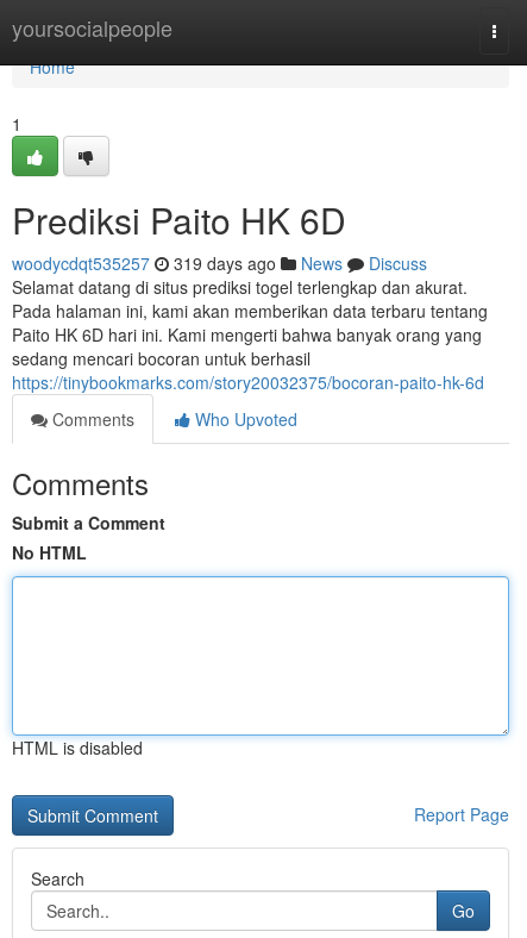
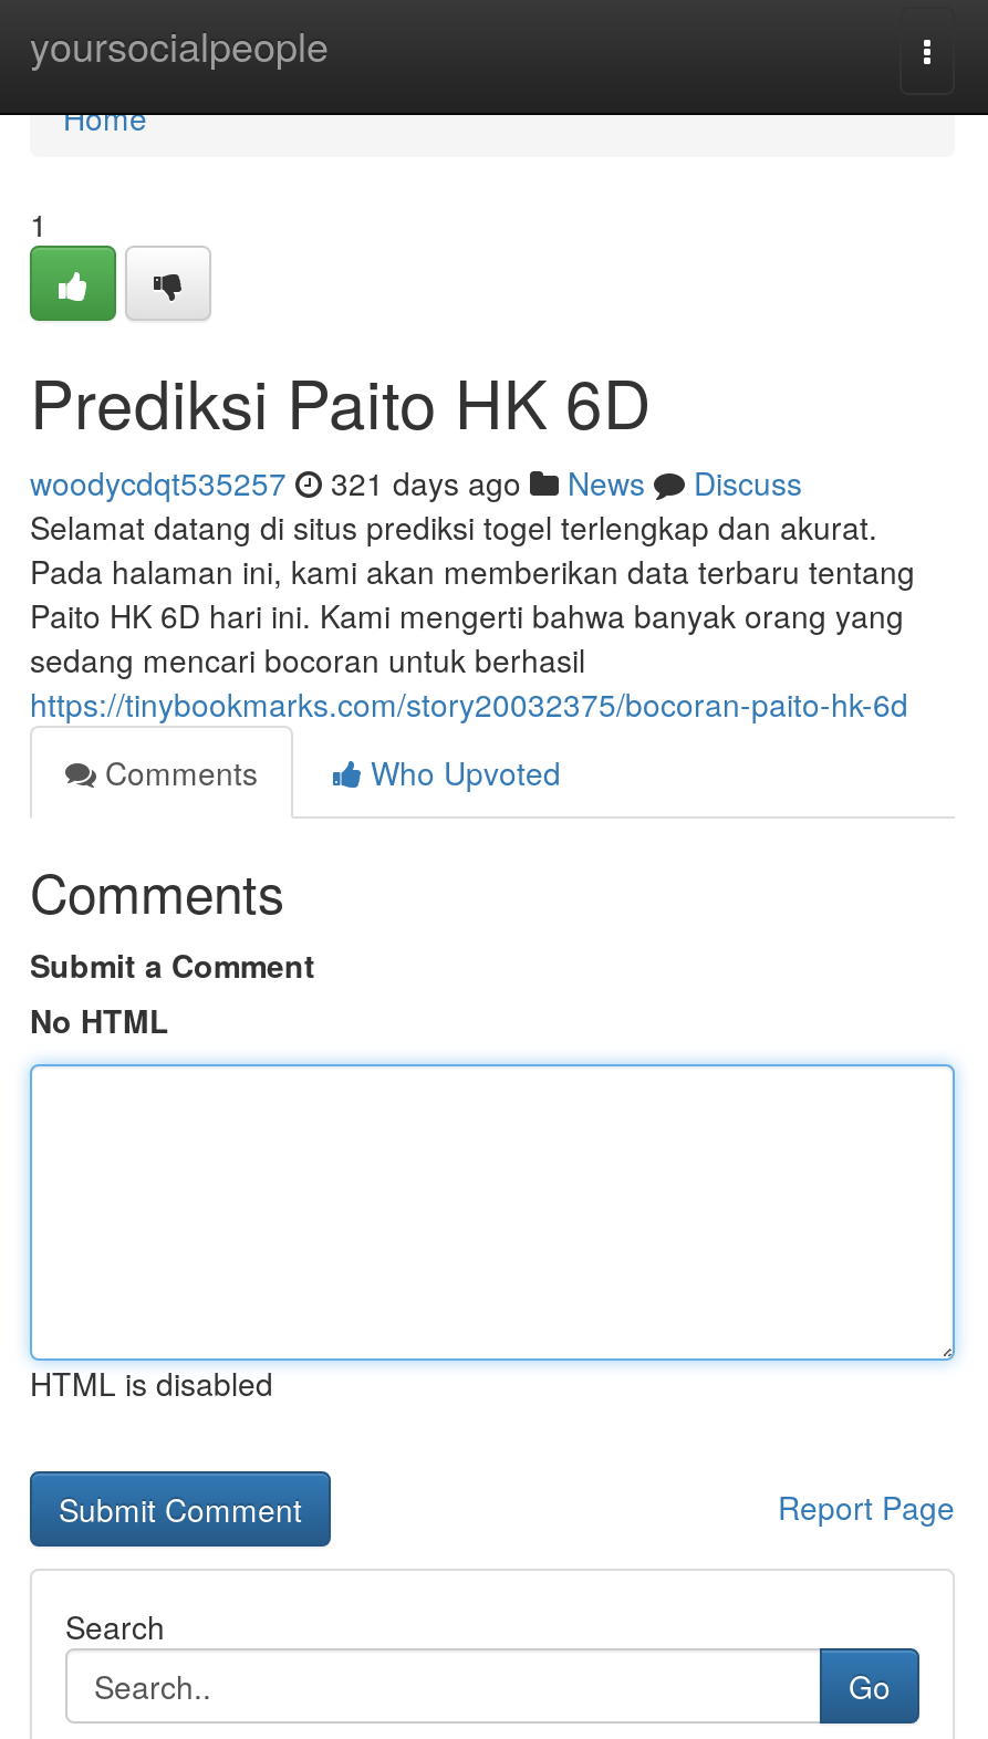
- woodycdqt535257 319 days ago News Discuss
+ woodycdqt535257 321 days ago News Discuss
